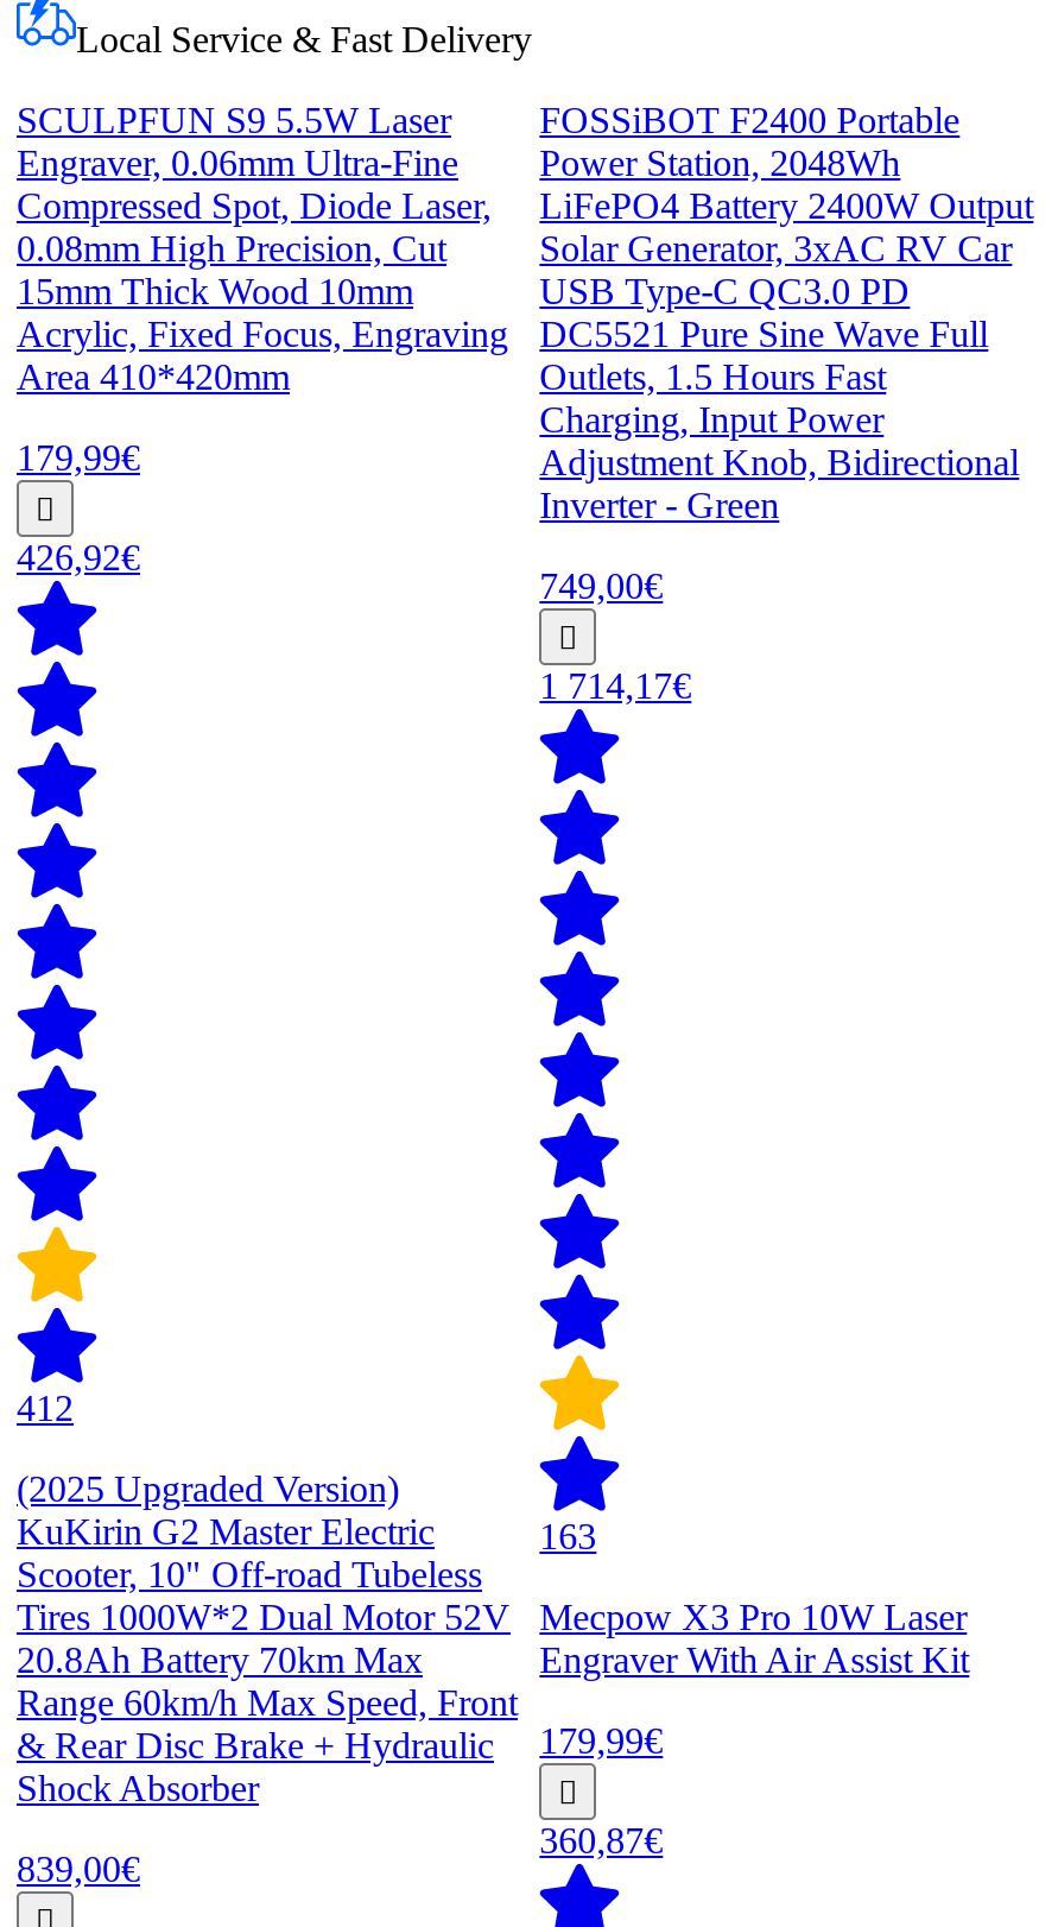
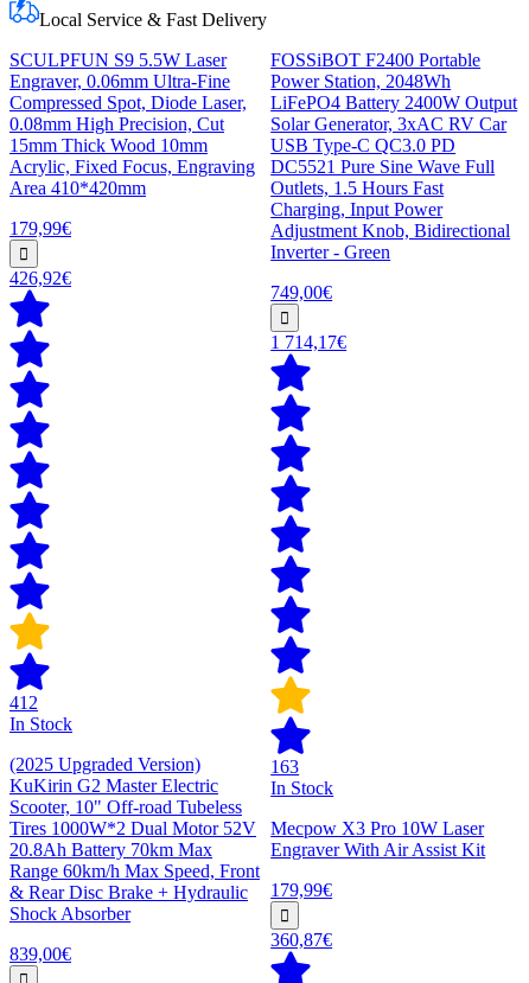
+ In Stock

+ In Stock
